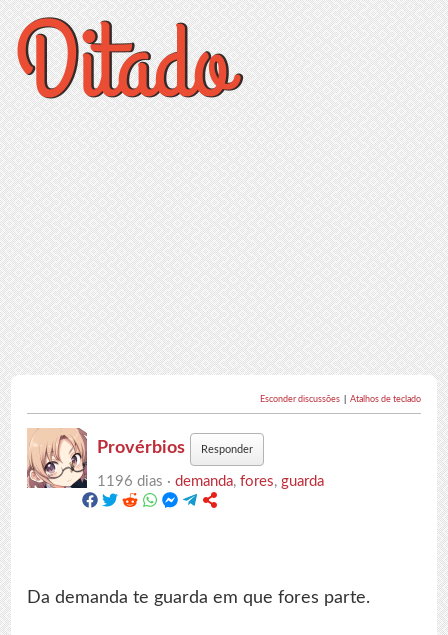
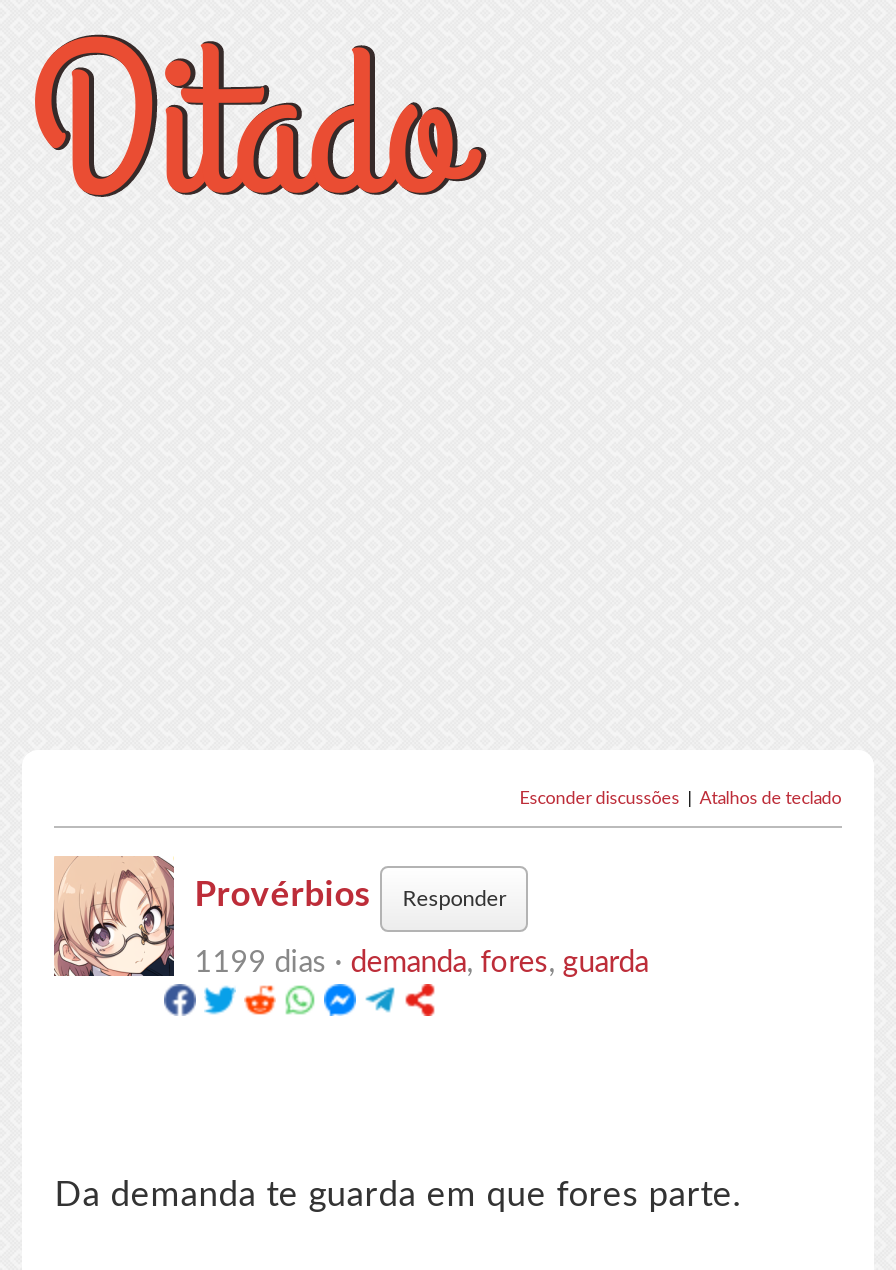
- 1196 dias · demanda, fores, guarda
+ 1199 dias · demanda, fores, guarda
